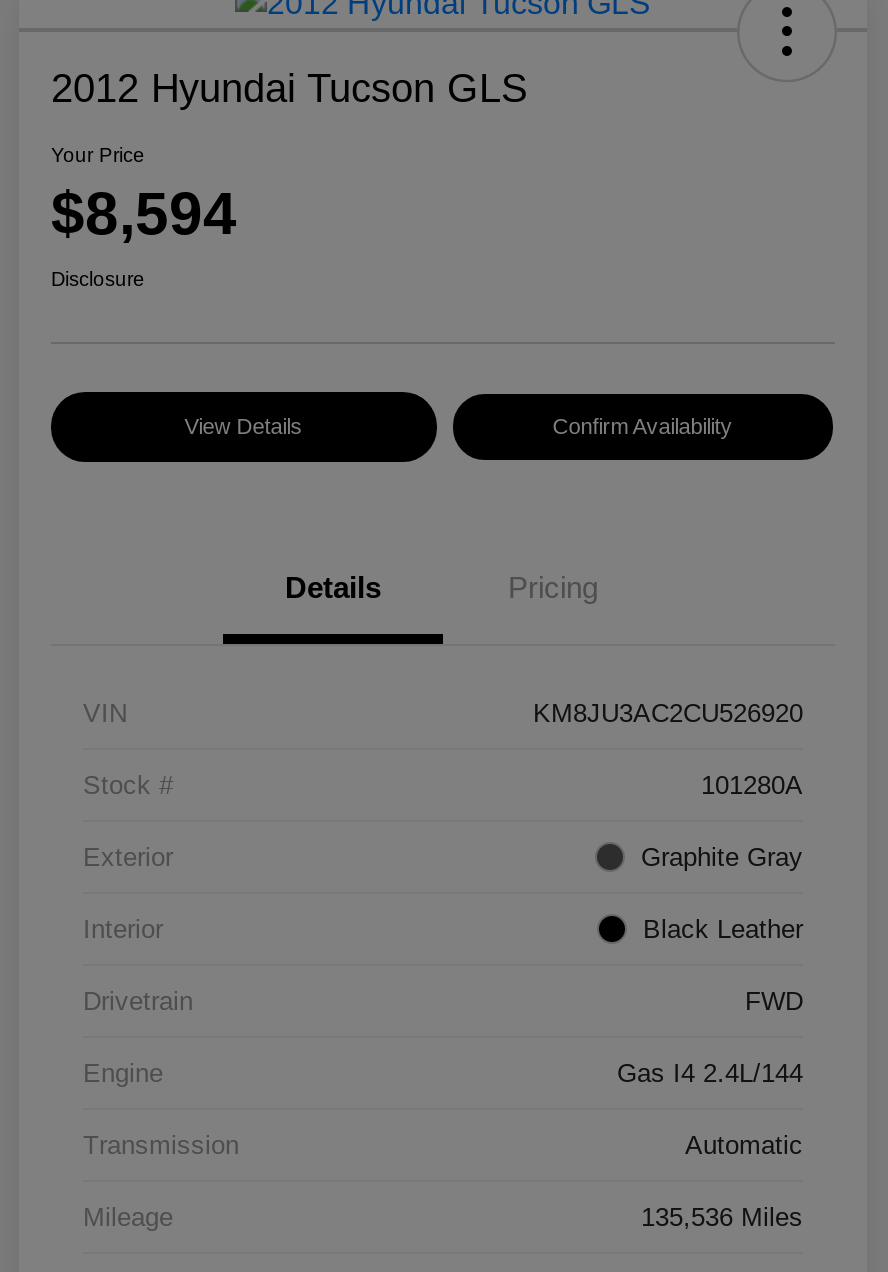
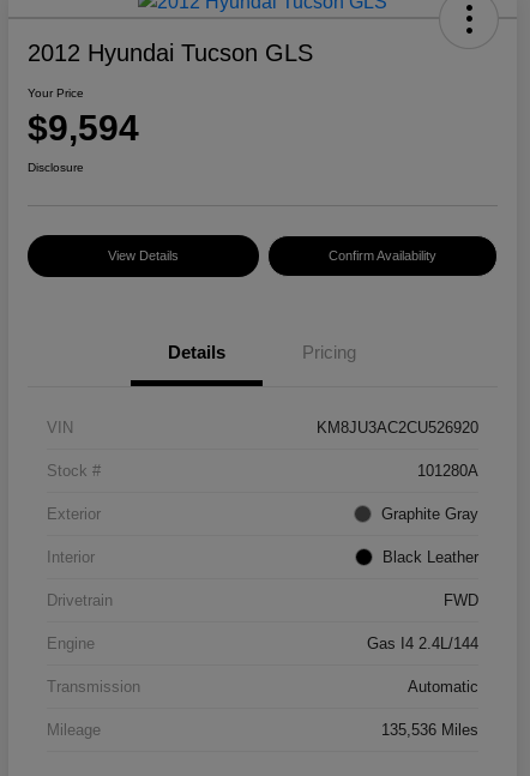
- $8,594
+ $9,594
